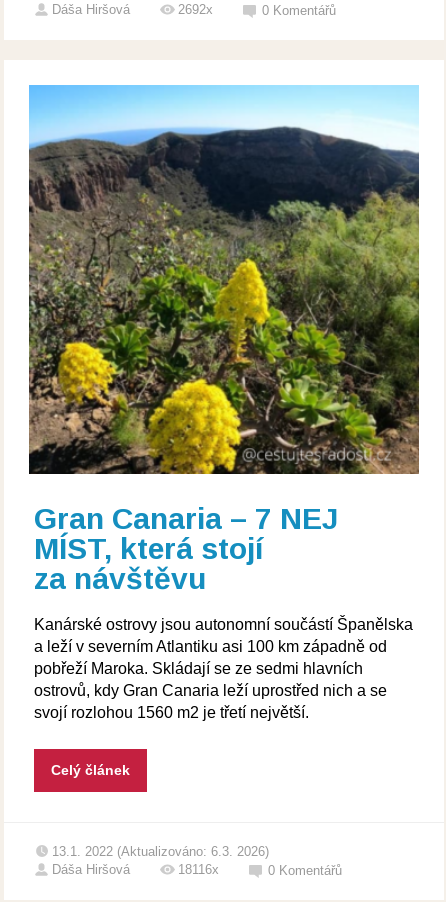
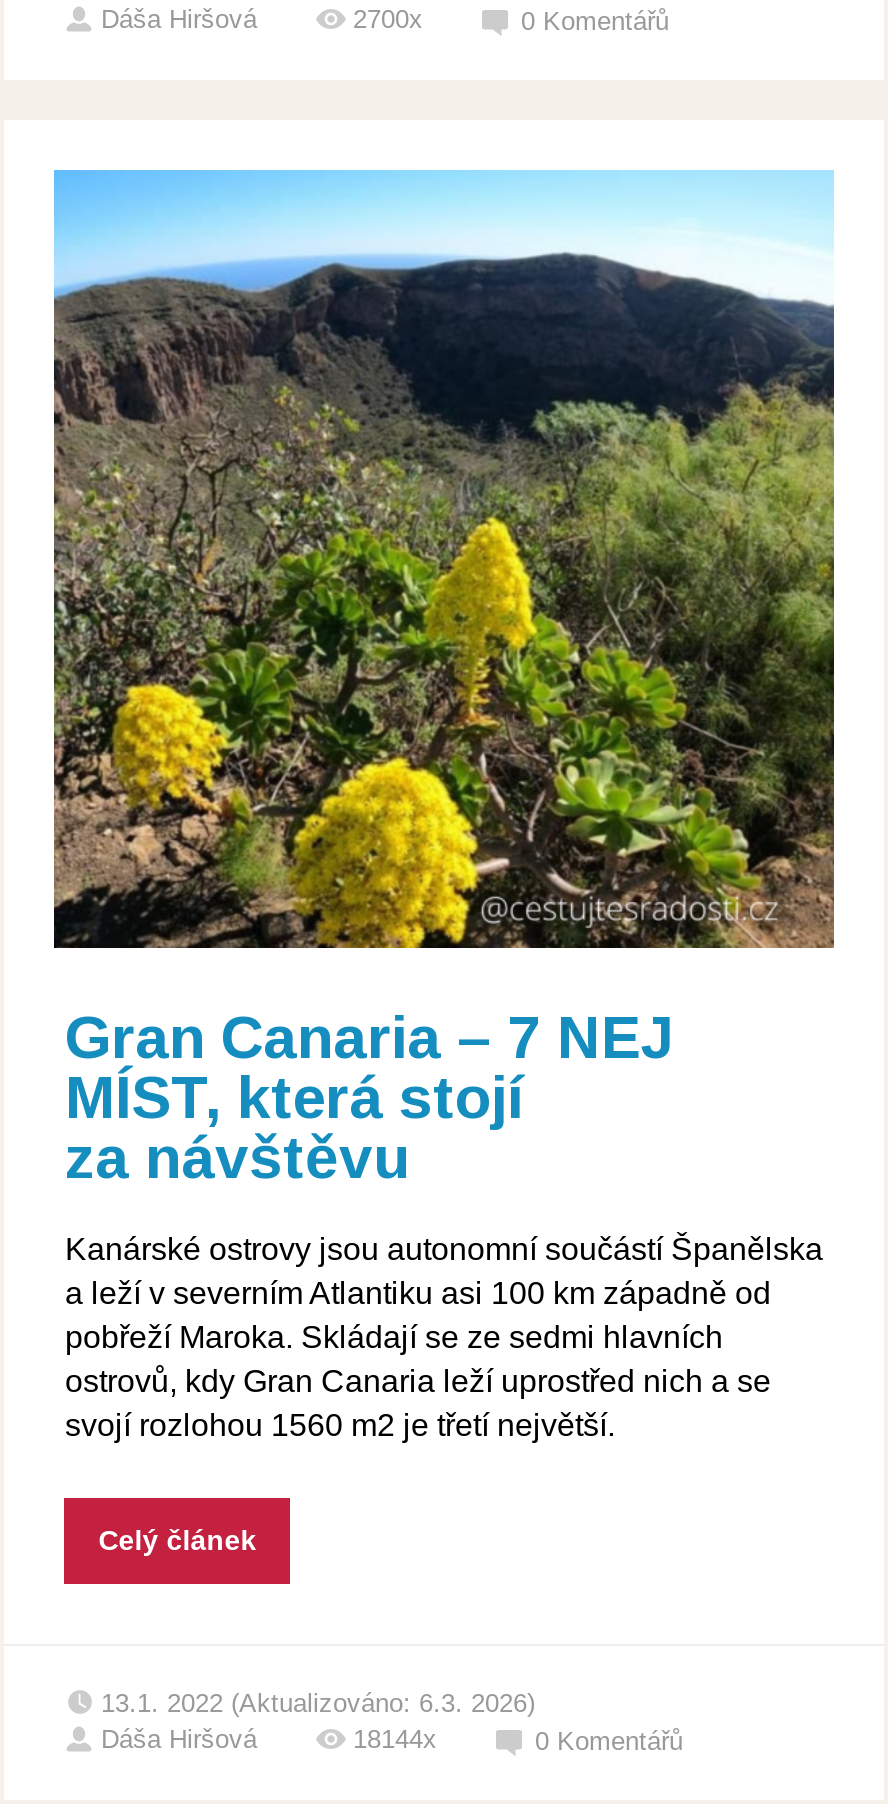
- 2692x
+ 2700x

- 18116x
+ 18144x
